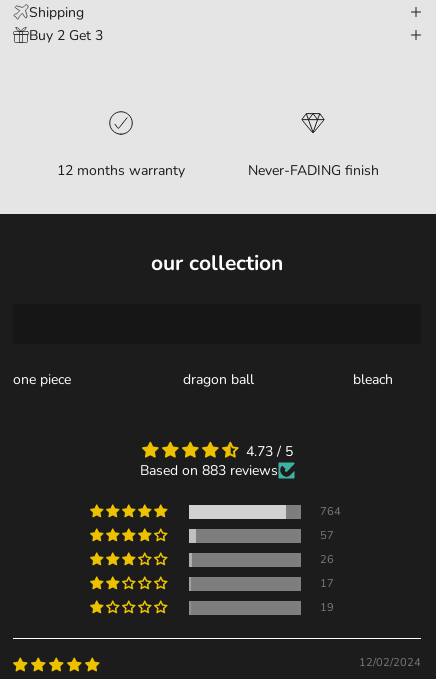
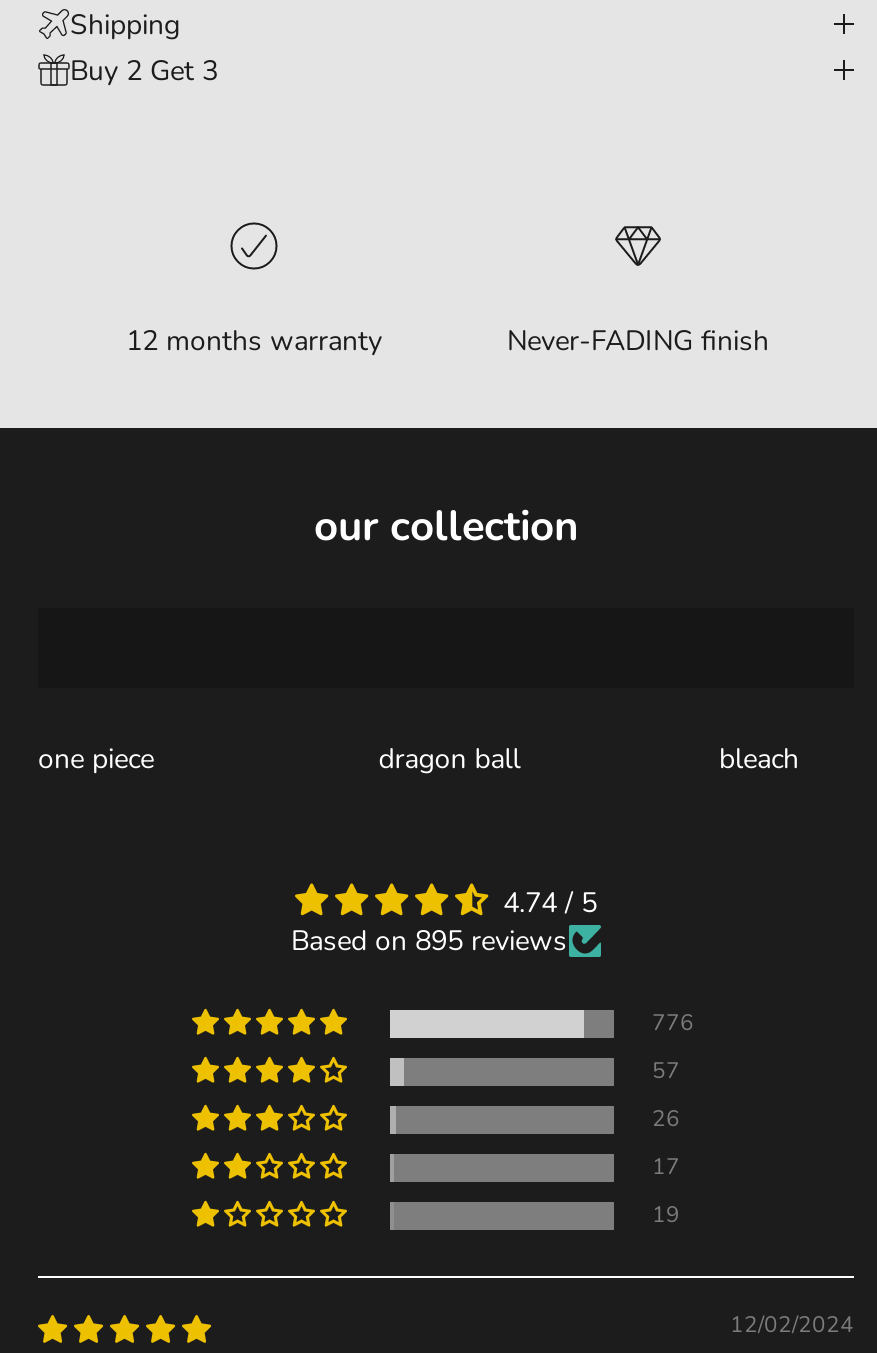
- 4.73 / 5
+ 4.74 / 5

- Based on 883 reviews
+ Based on 895 reviews

- 764
+ 776
